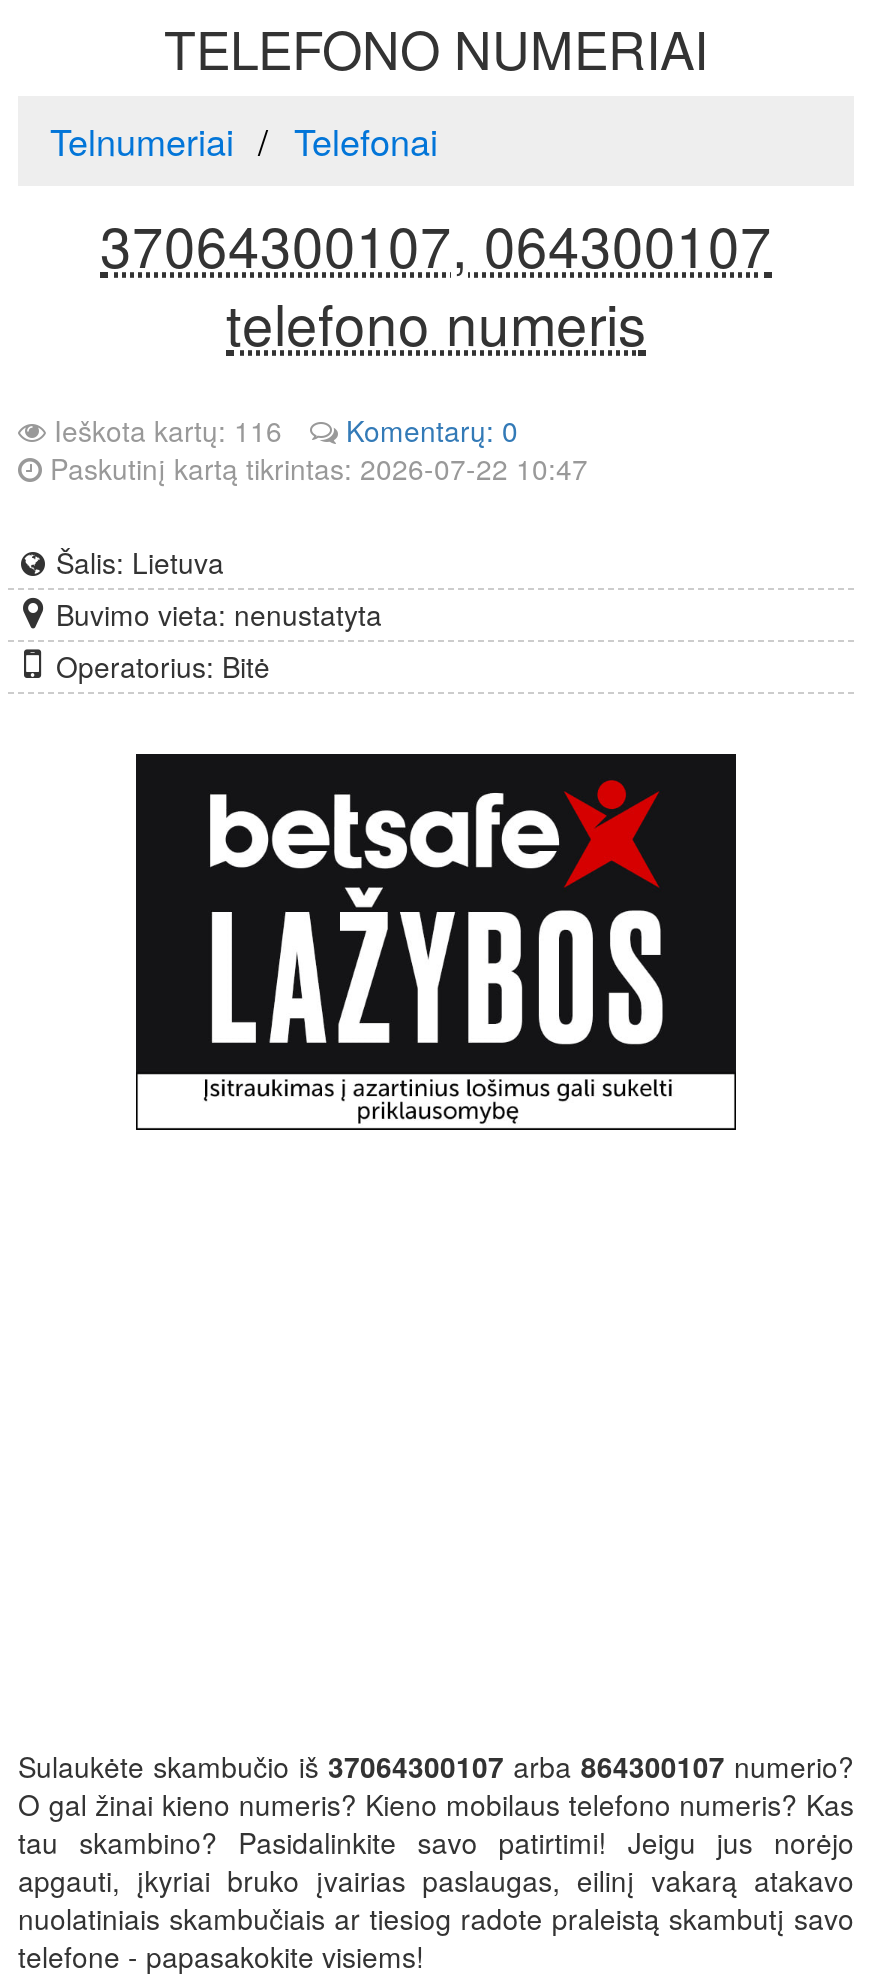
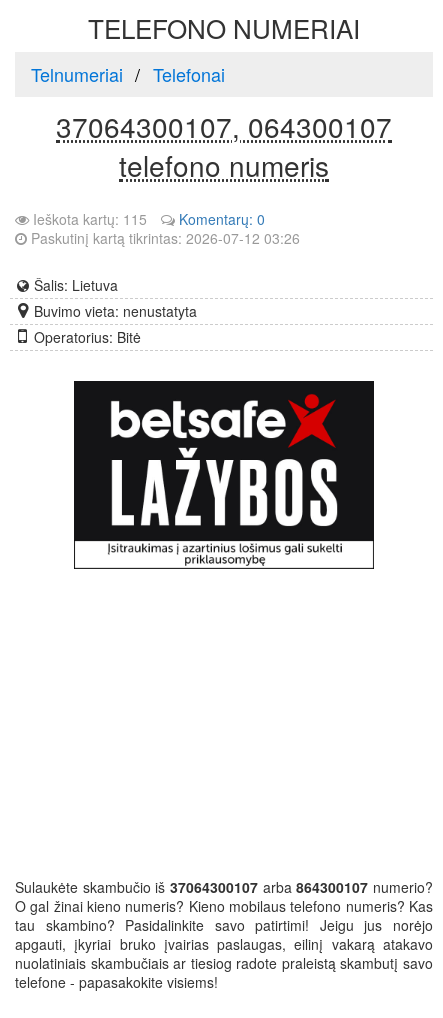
- Ieškota kartų: 116
+ Ieškota kartų: 115

- Paskutinį kartą tikrintas: 2026-07-22 10:47
+ Paskutinį kartą tikrintas: 2026-07-12 03:26
